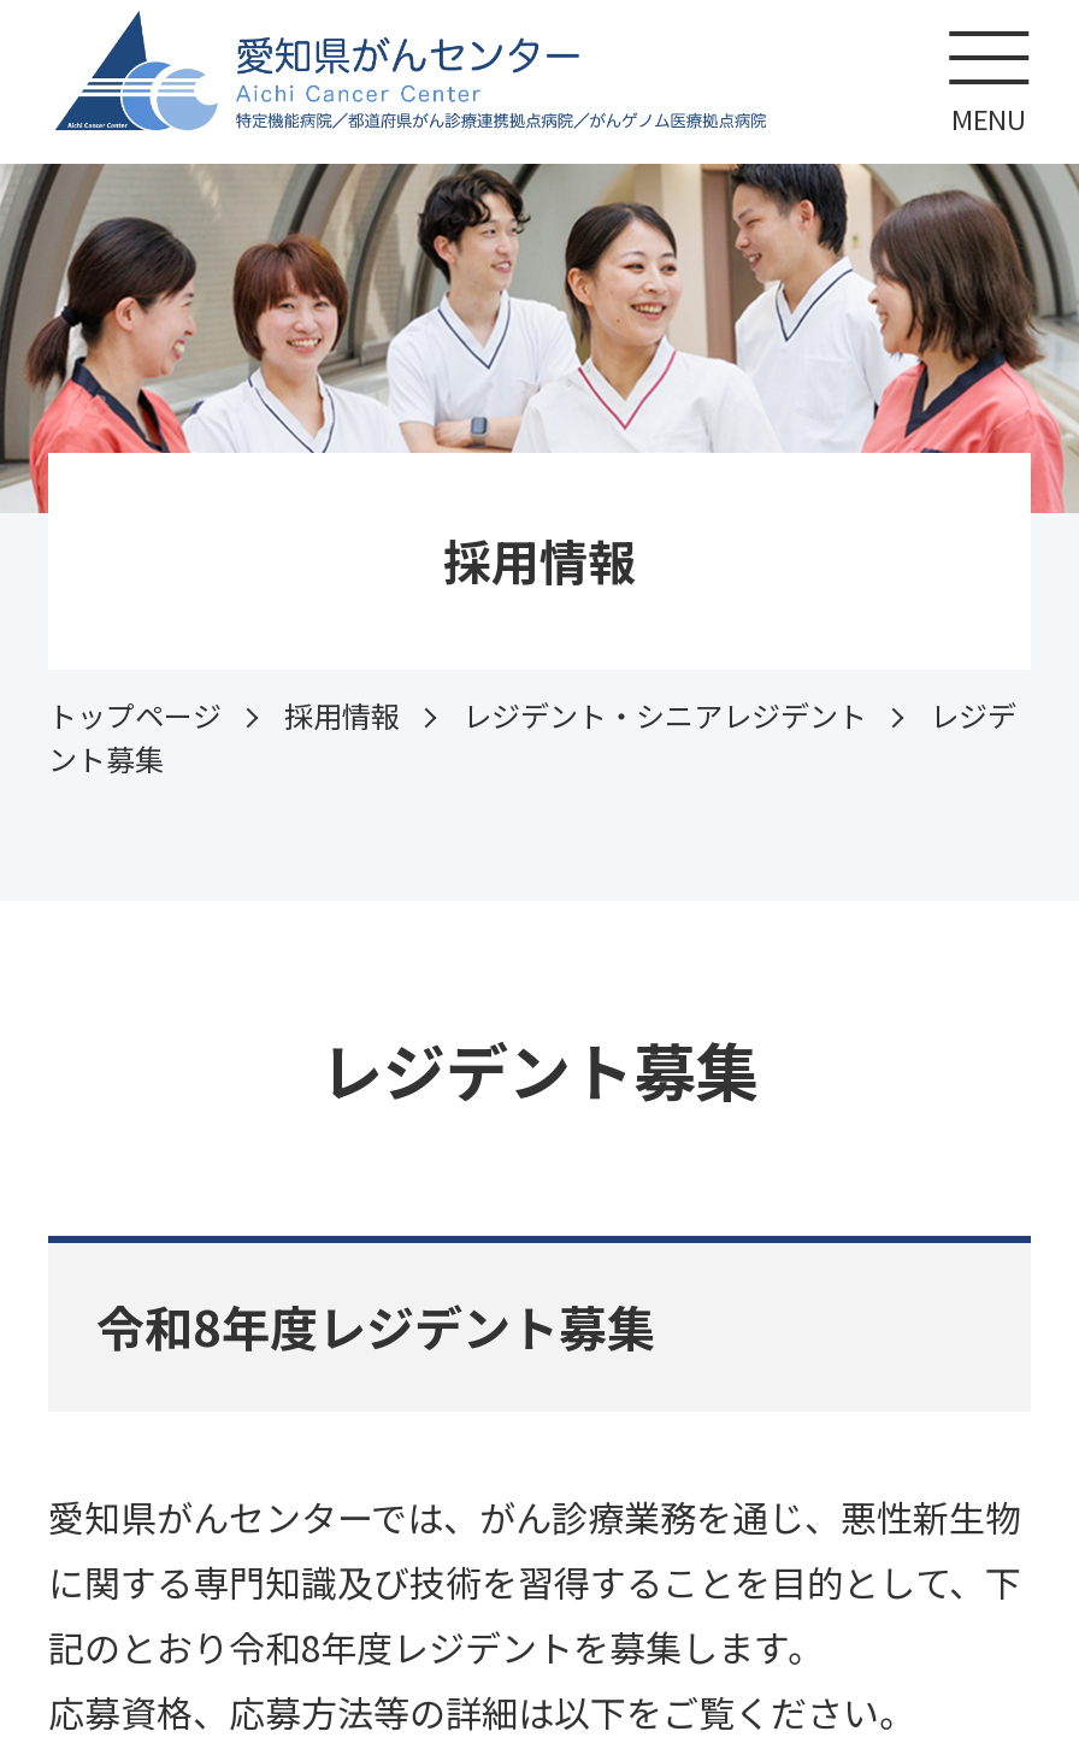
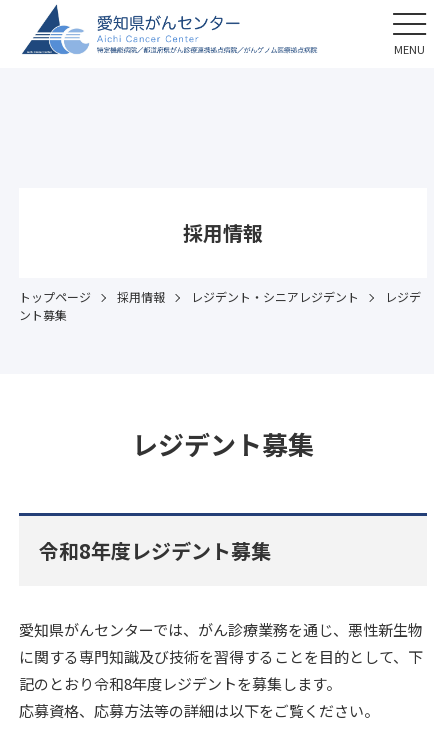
- [image]
